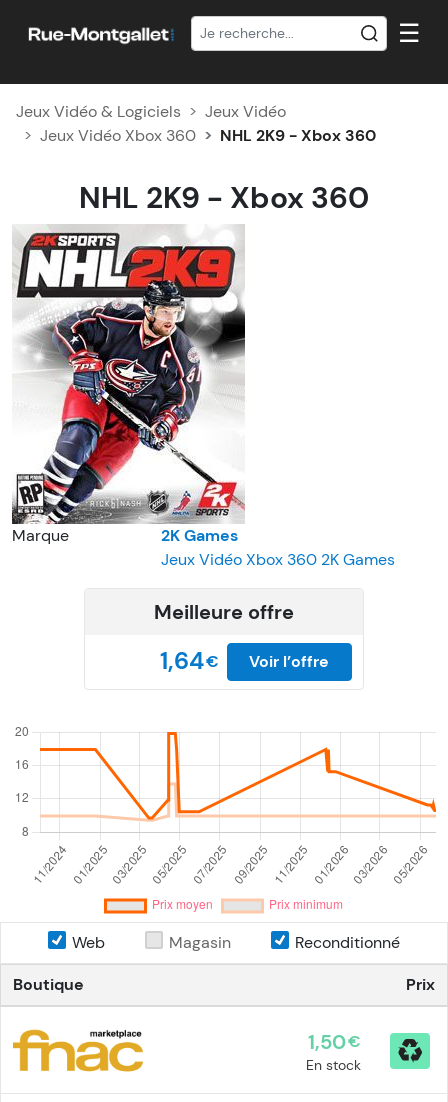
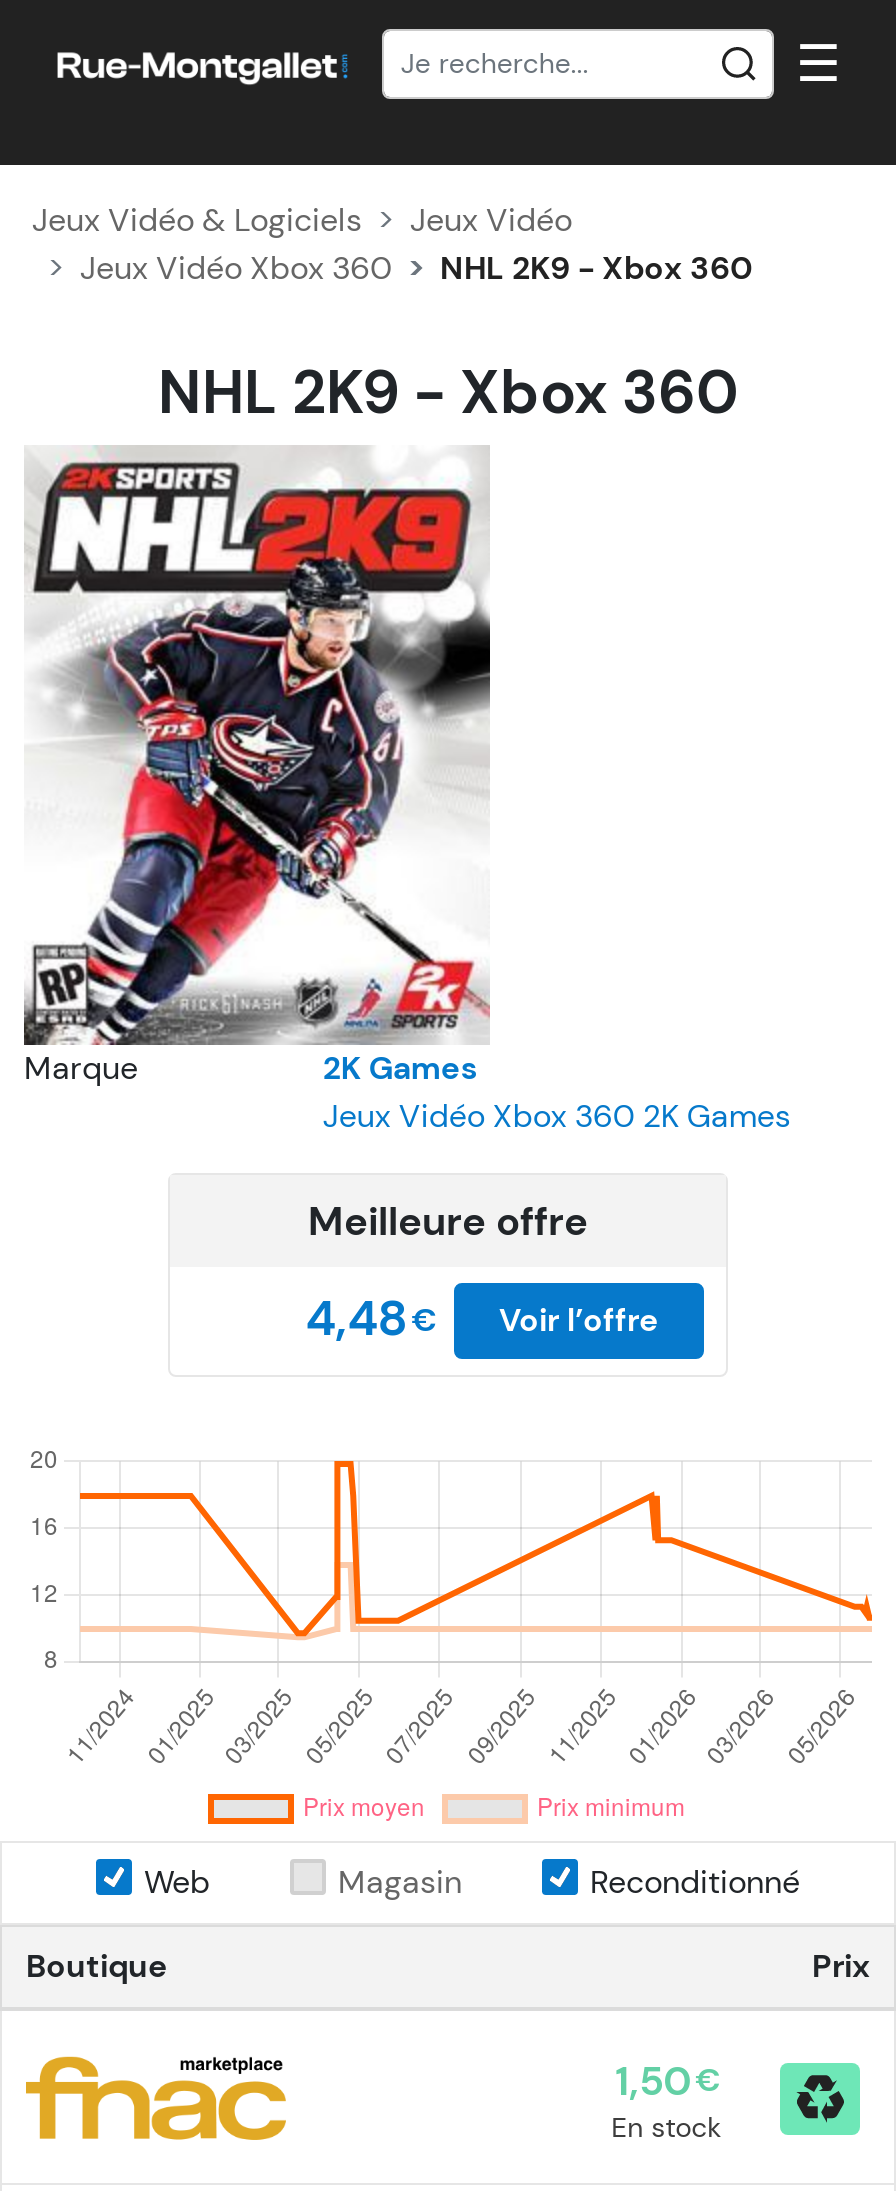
- 1,64 € Voir l’offre
+ 4,48 € Voir l’offre
